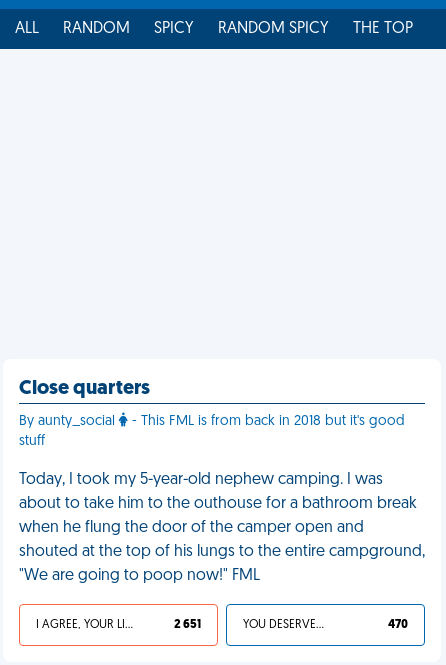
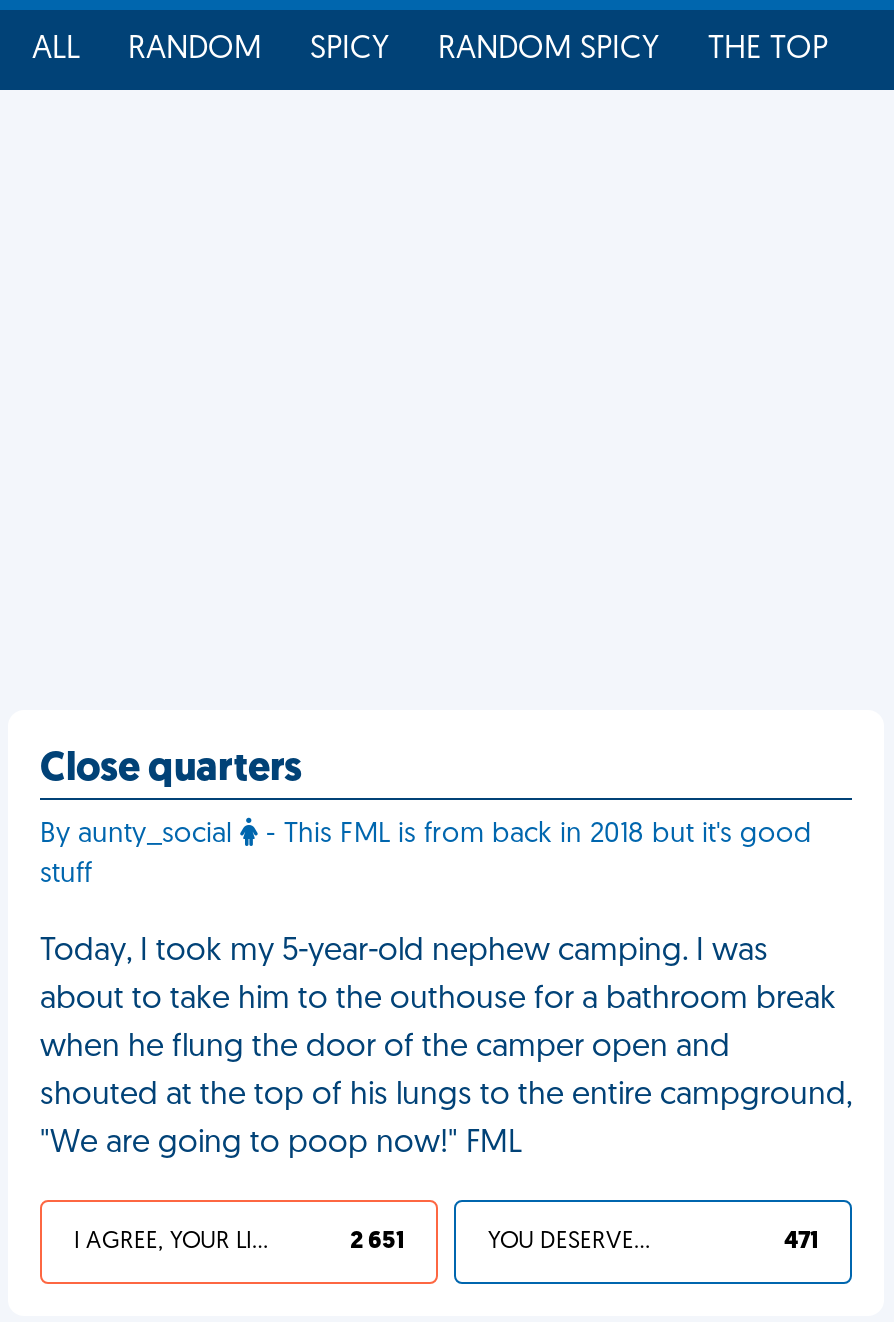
- 470
+ 471
